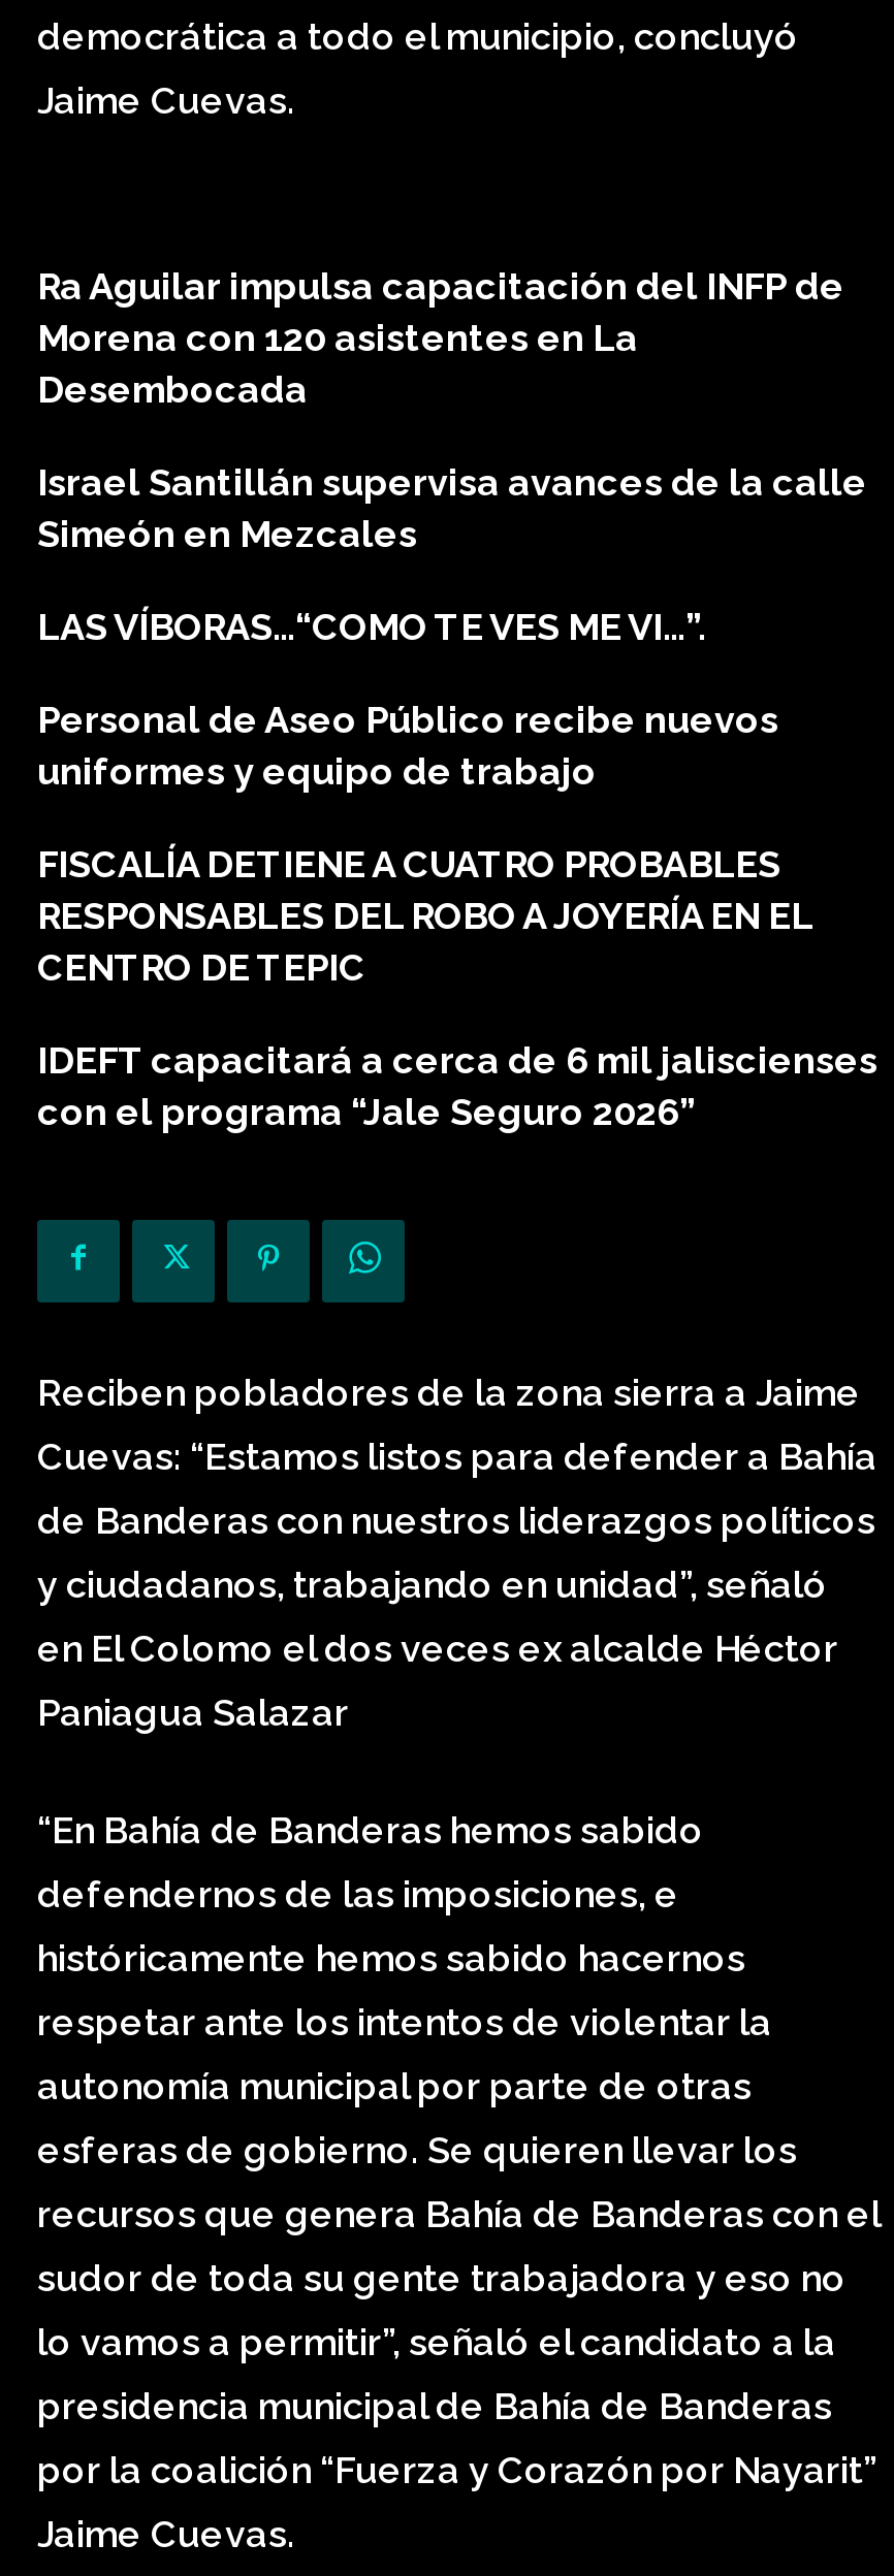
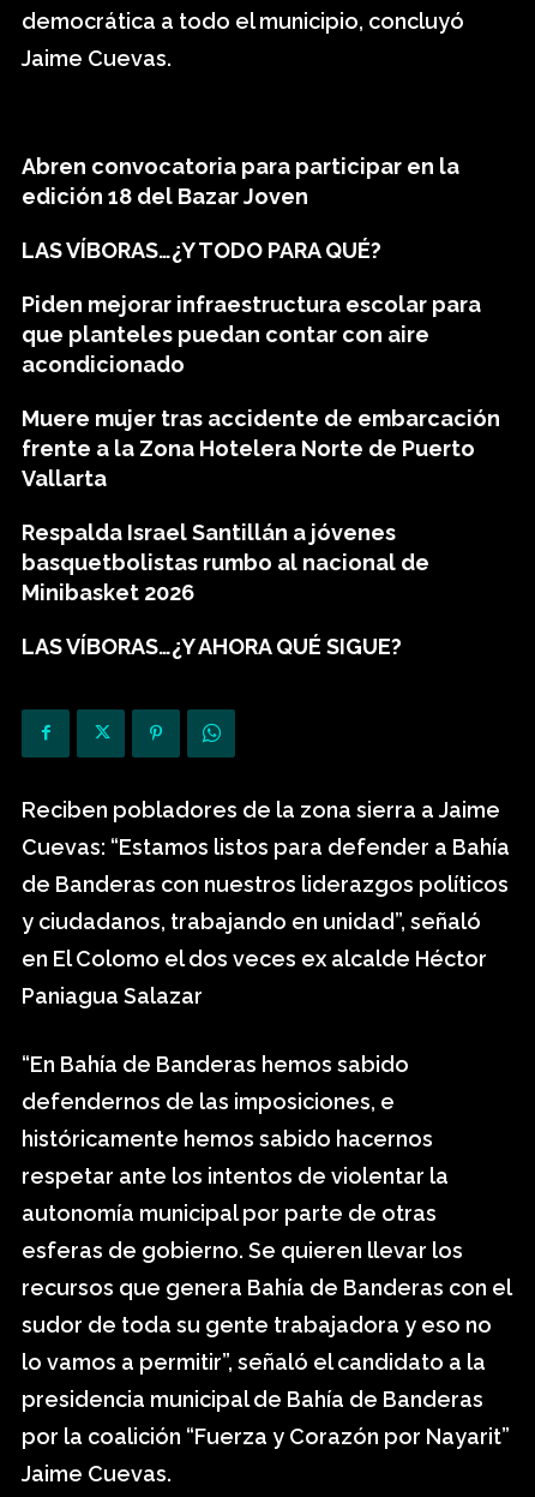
- Ra Aguilar impulsa capacitación del INFP de
- Morena con 120 asistentes en La
- Desembocada
+ Abren convocatoria para participar en la
+ edición 18 del Bazar Joven

- Israel Santillán supervisa avances de la calle
- Simeón en Mezcales
+ LAS VÍBORAS…¿Y TODO PARA QUÉ?

- LAS VÍBORAS…“COMO TE VES ME VI…”.
+ Piden mejorar infraestructura escolar para
+ que planteles puedan contar con aire
+ acondicionado

- Personal de Aseo Público recibe nuevos
- uniformes y equipo de trabajo
+ Muere mujer tras accidente de embarcación
+ frente a la Zona Hotelera Norte de Puerto
+ Vallarta

- FISCALÍA DETIENE A CUATRO PROBABLES
- RESPONSABLES DEL ROBO A JOYERÍA EN EL
- CENTRO DE TEPIC
+ Respalda Israel Santillán a jóvenes
+ basquetbolistas rumbo al nacional de
+ Minibasket 2026

- IDEFT capacitará a cerca de 6 mil jaliscienses
- con el programa “Jale Seguro 2026”
+ LAS VÍBORAS…¿Y AHORA QUÉ SIGUE?
